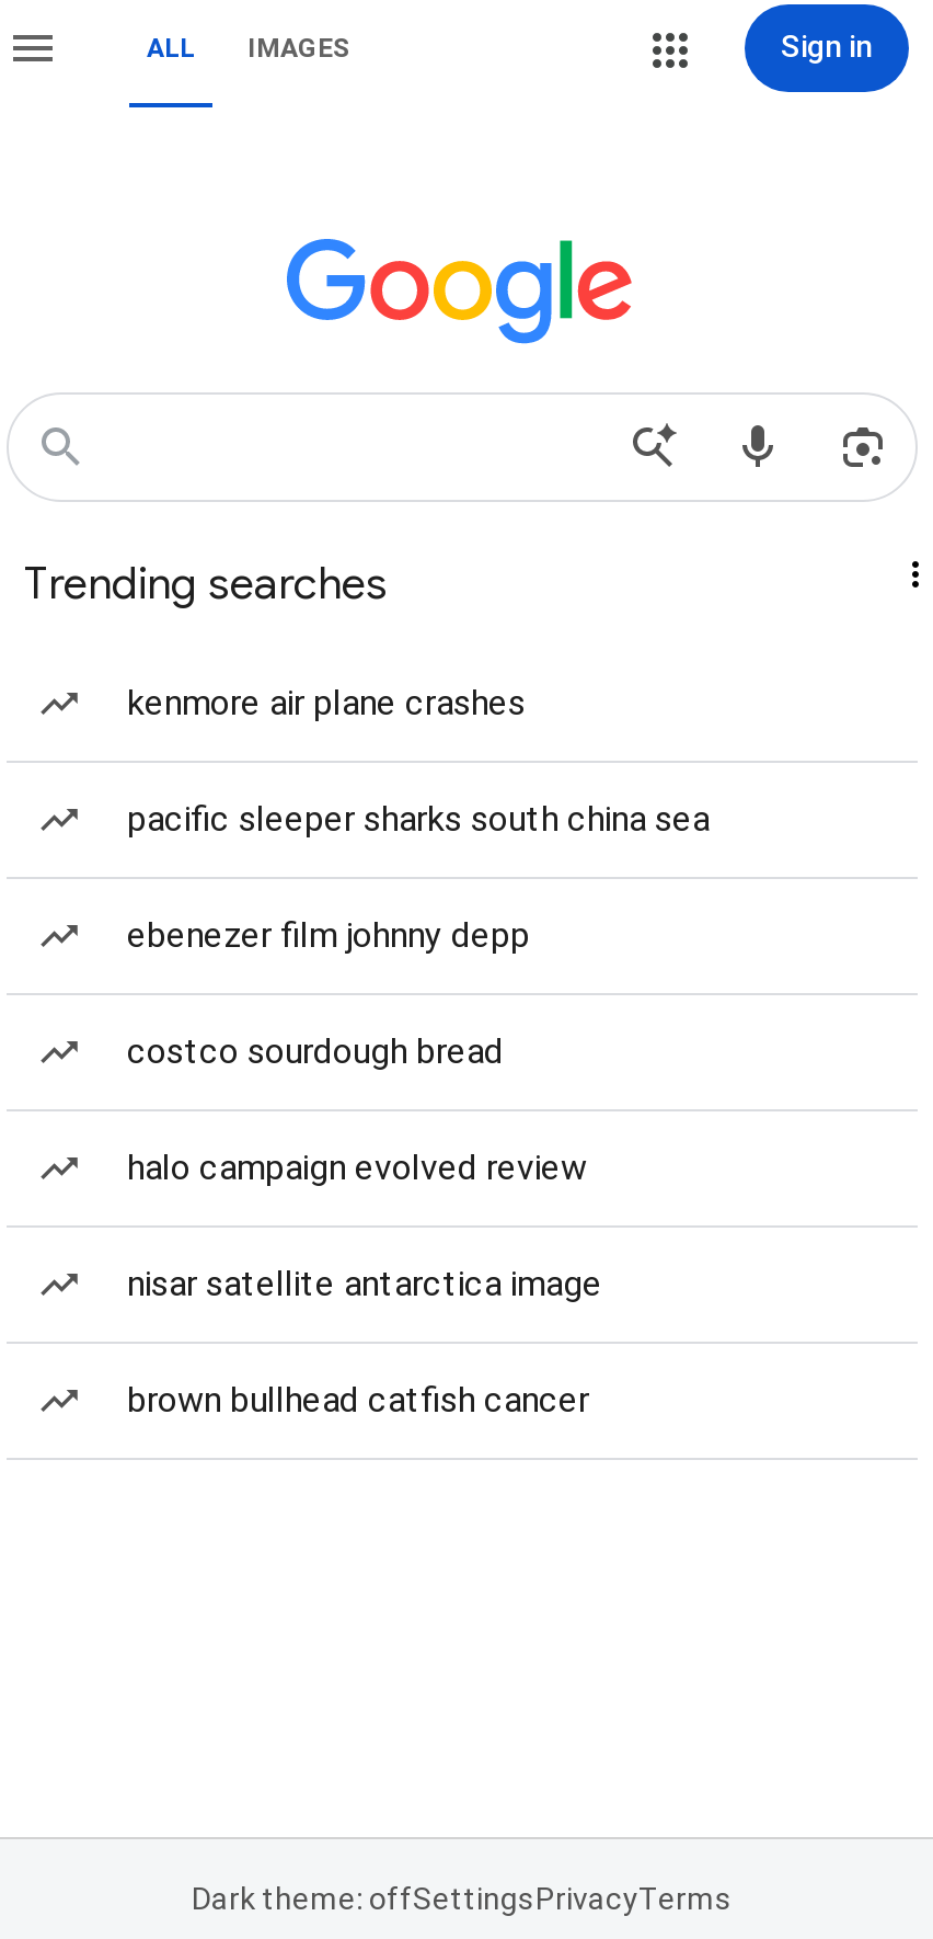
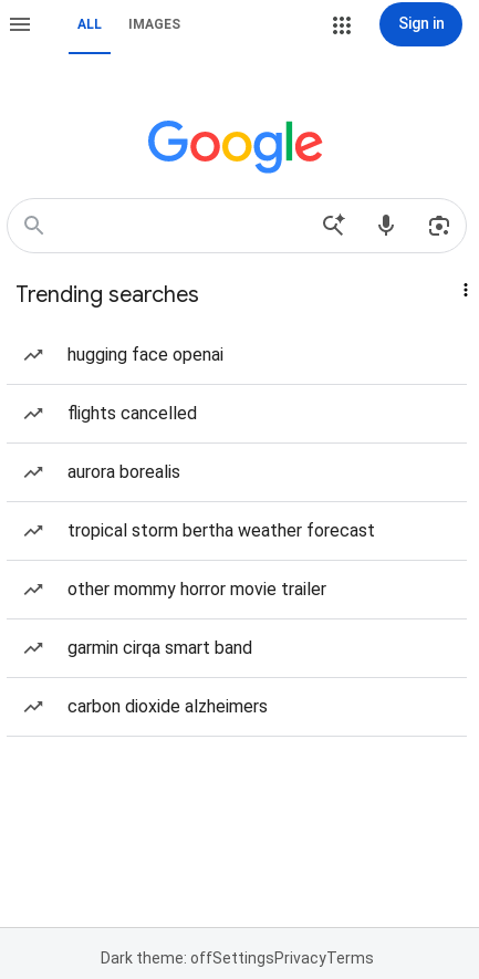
- kenmore air plane crashes
+ hugging face openai

- pacific sleeper sharks south china sea
+ flights cancelled

- ebenezer film johnny depp
+ aurora borealis

- costco sourdough bread
+ tropical storm bertha weather forecast

- halo campaign evolved review
+ other mommy horror movie trailer

- nisar satellite antarctica image
+ garmin cirqa smart band

- brown bullhead catfish cancer
+ carbon dioxide alzheimers
